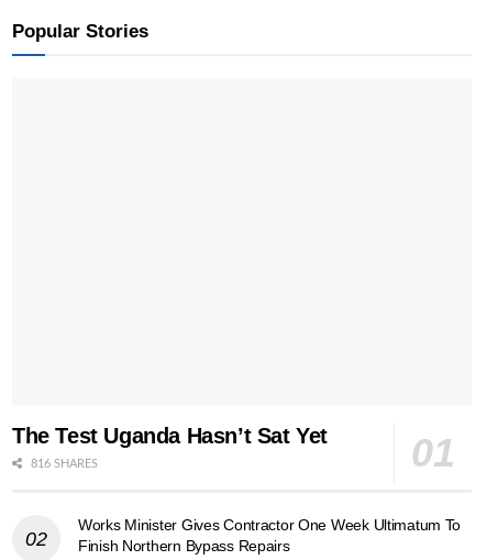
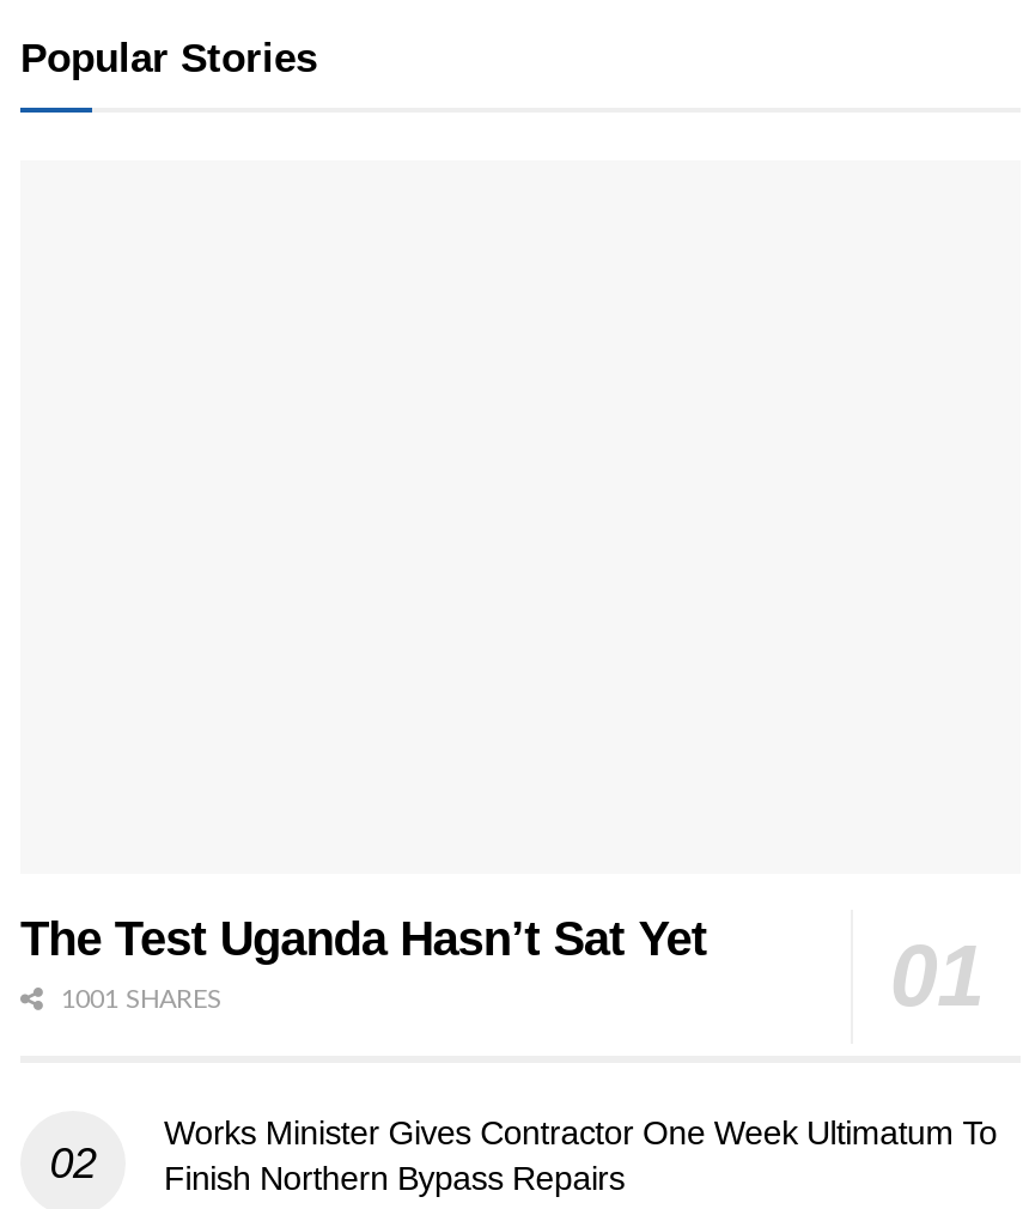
- 816 SHARES
+ 1001 SHARES
